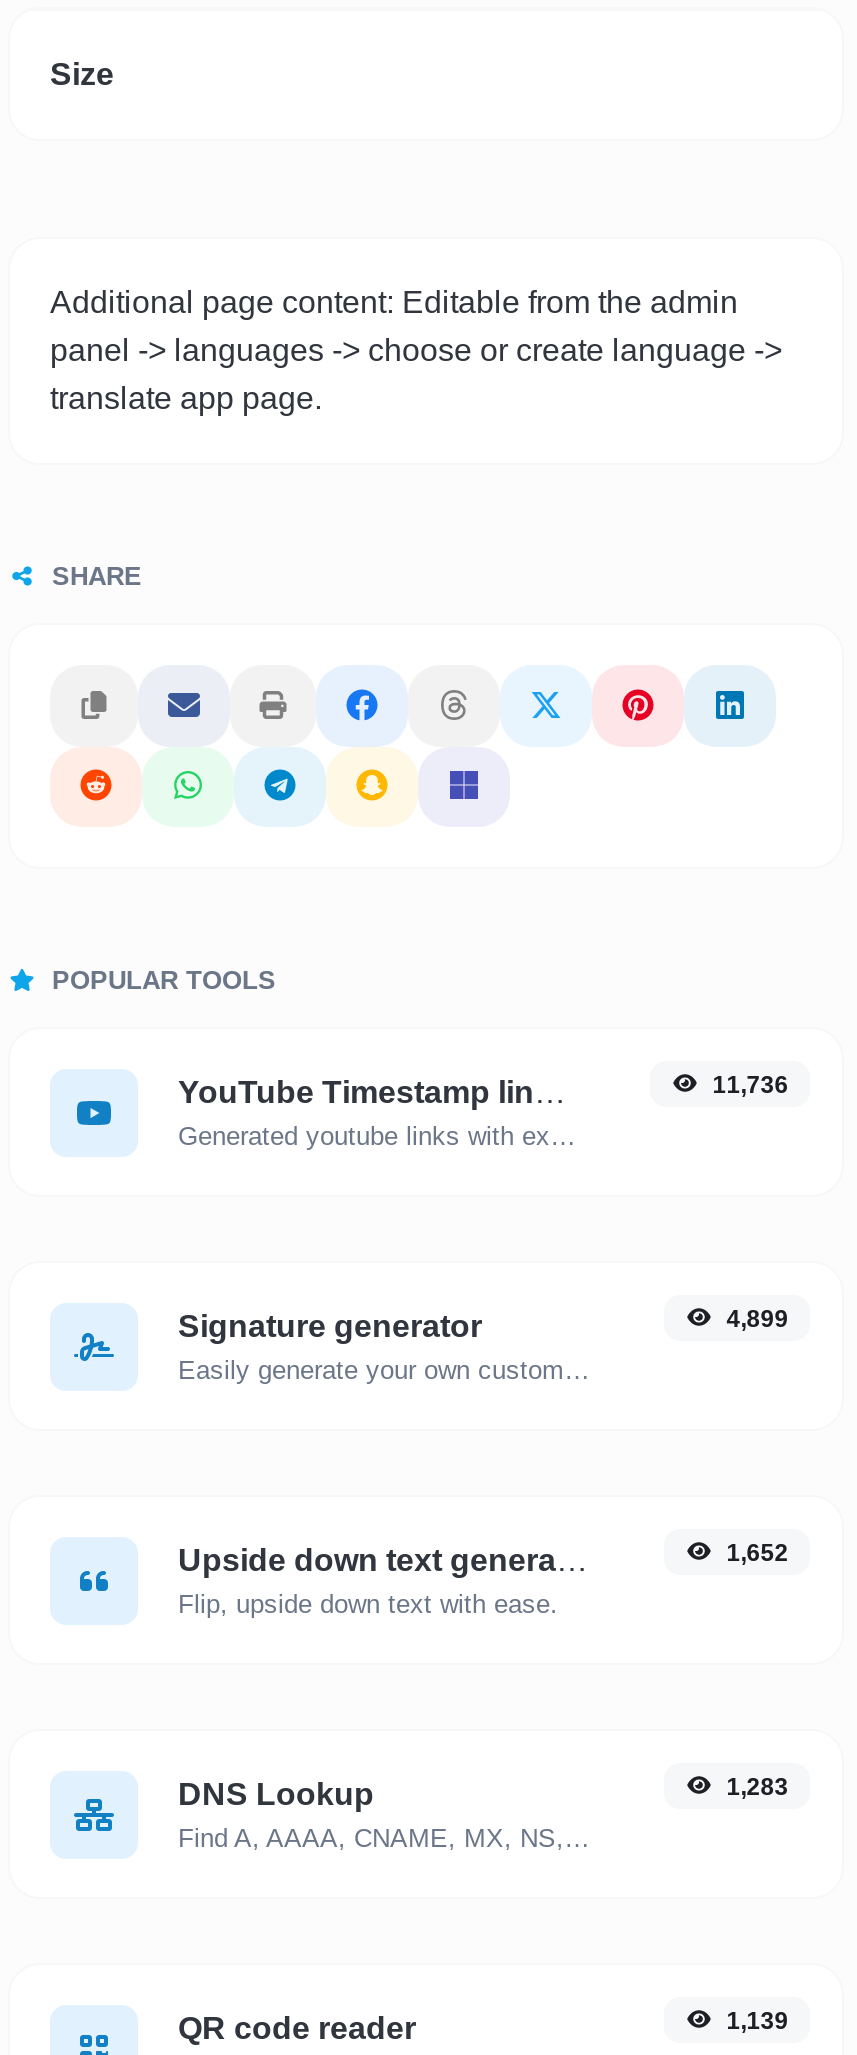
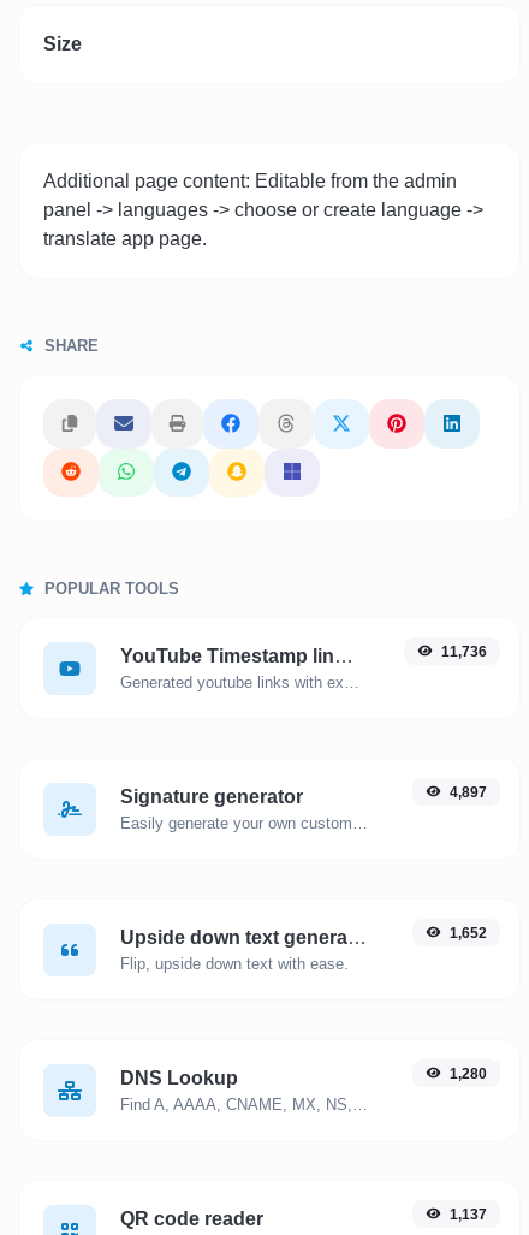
- 4,899
+ 4,897

- 1,283
+ 1,280

- 1,139
+ 1,137
